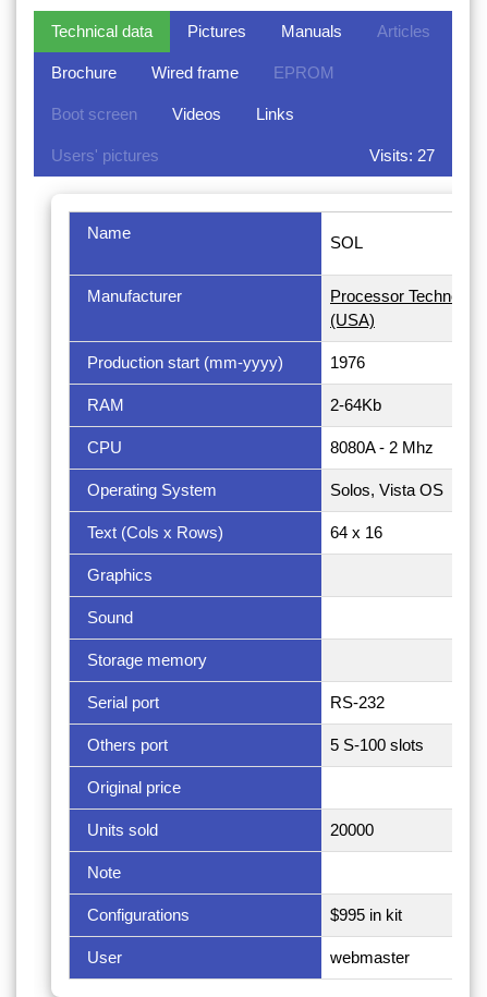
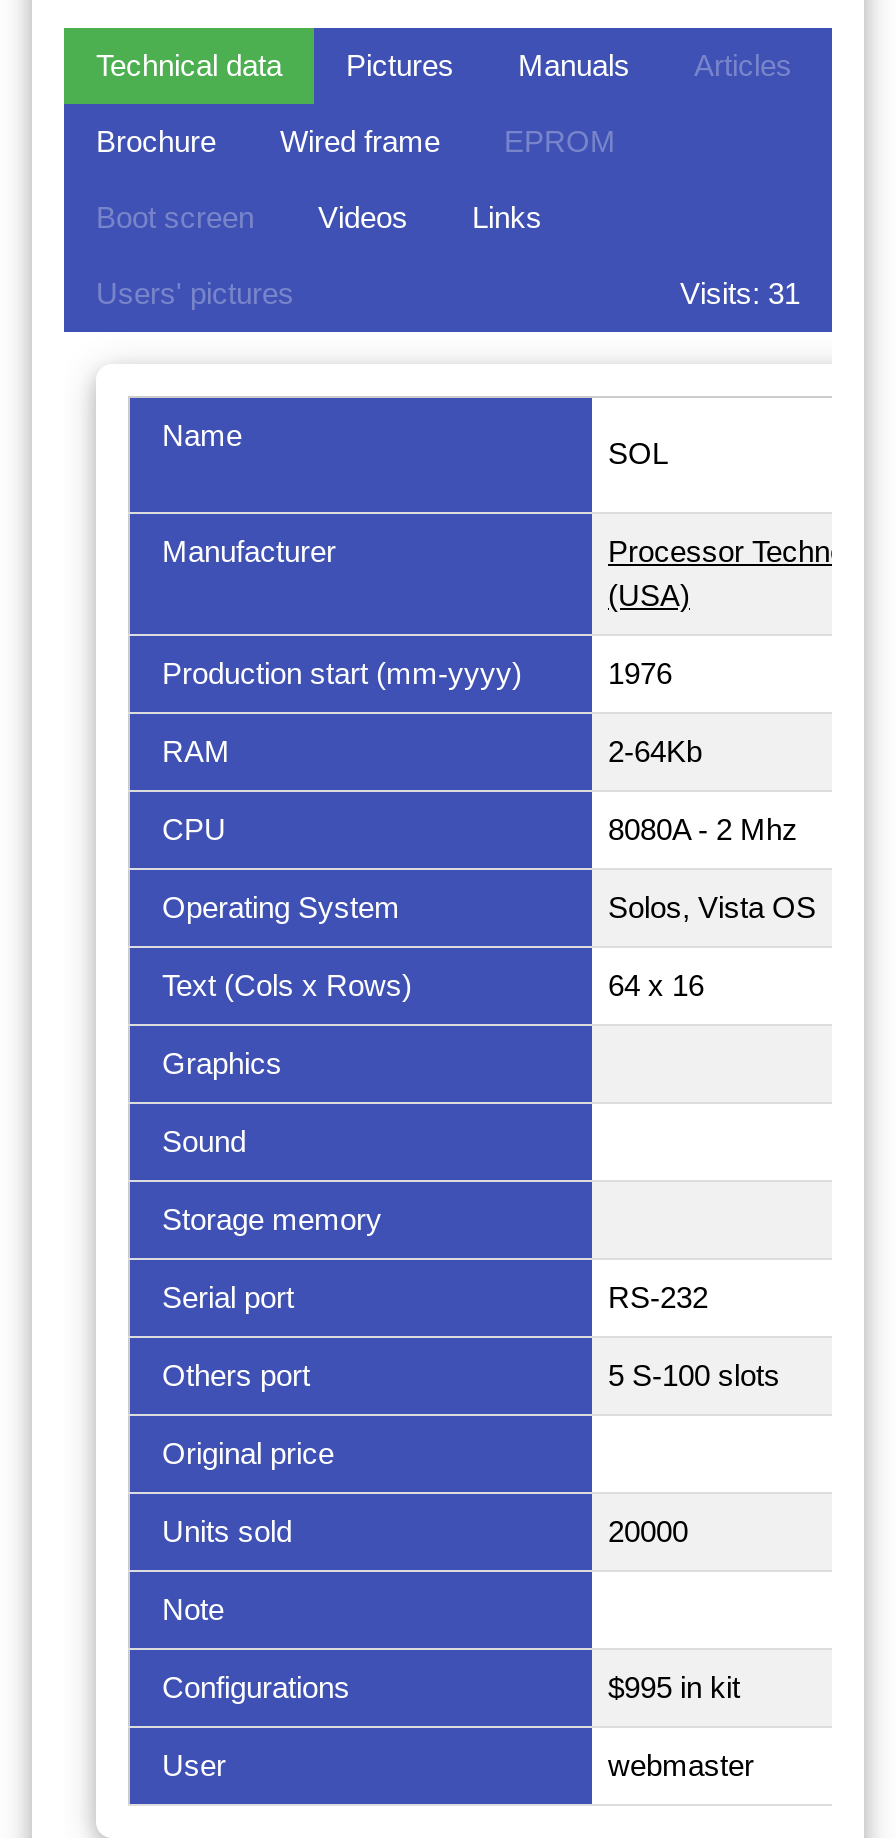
- Visits: 27
+ Visits: 31
